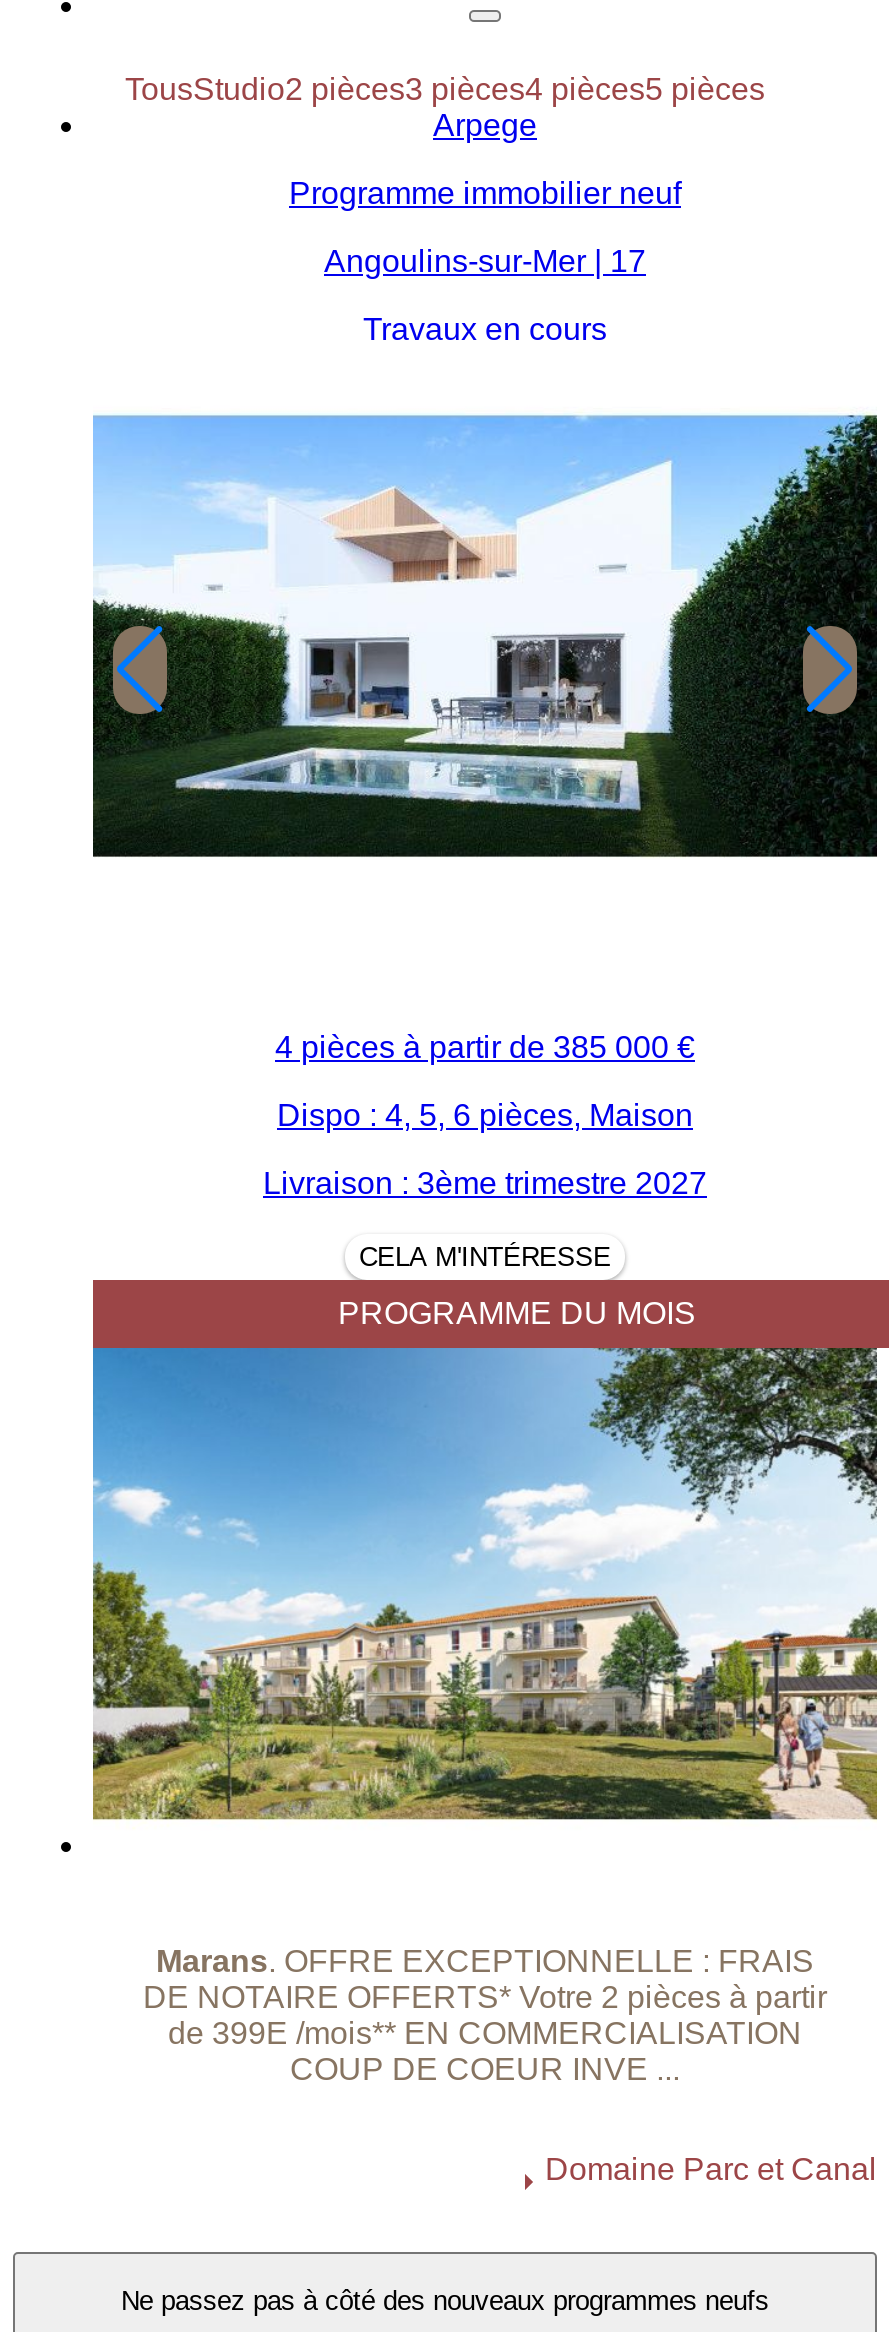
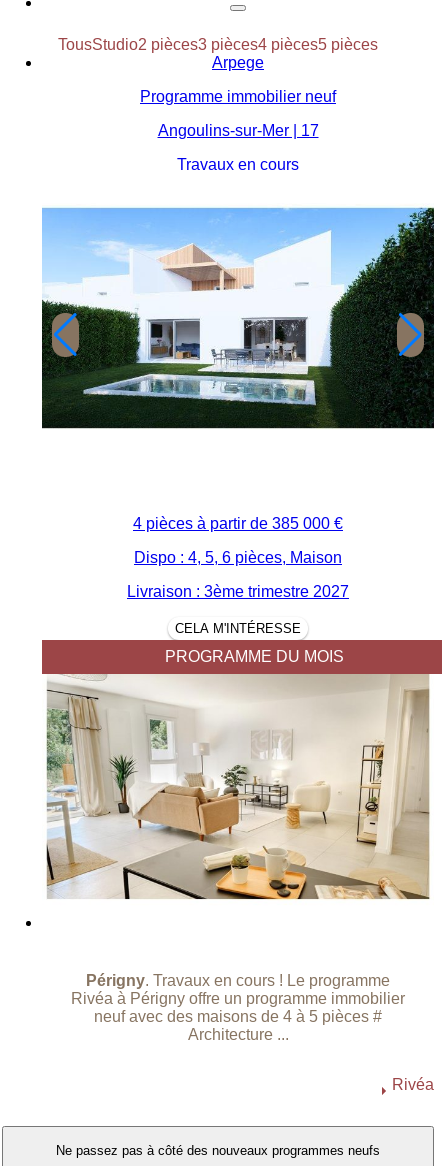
- [image]
+ [image]

- Marans. OFFRE EXCEPTIONNELLE : FRAIS
- DE NOTAIRE OFFERTS* Votre 2 pièces à partir
- de 399E /mois** EN COMMERCIALISATION
- COUP DE COEUR INVE ...
+ Périgny. Travaux en cours ! Le programme
+ Rivéa à Périgny offre un programme immobilier
+ neuf avec des maisons de 4 à 5 pièces #
+ Architecture ...

- Domaine Parc et Canal
+ Rivéa
